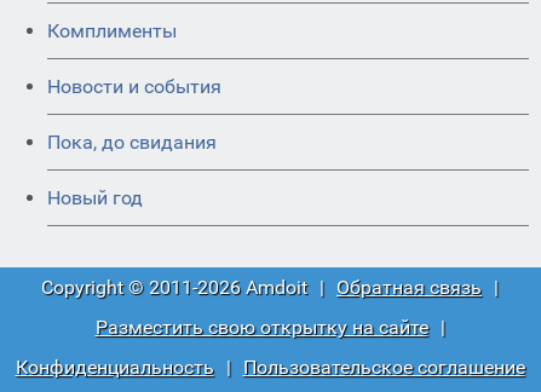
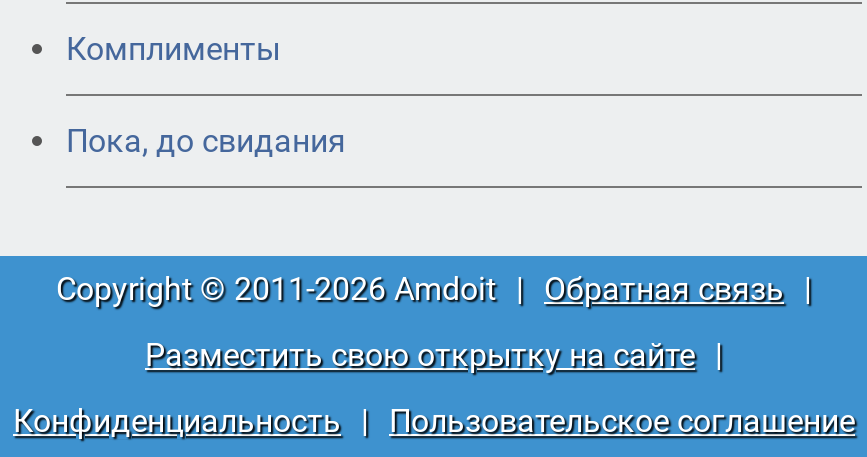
- Новости и события

- Новый год
